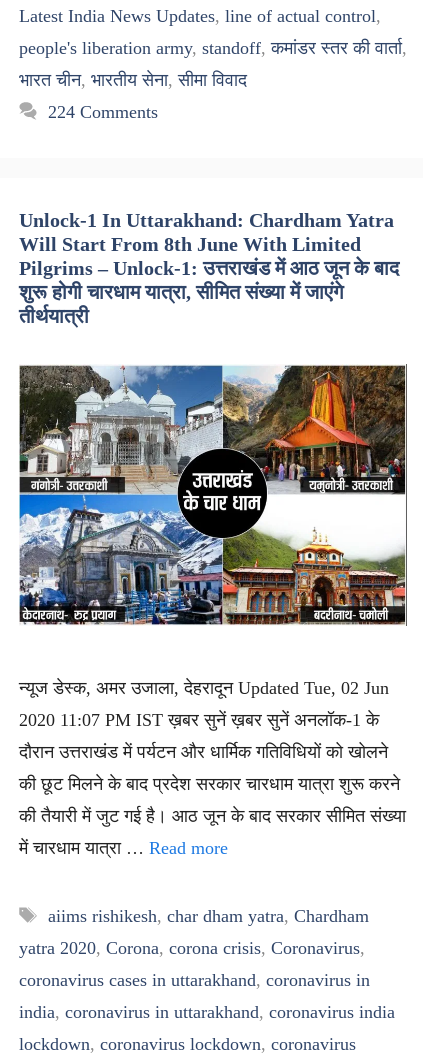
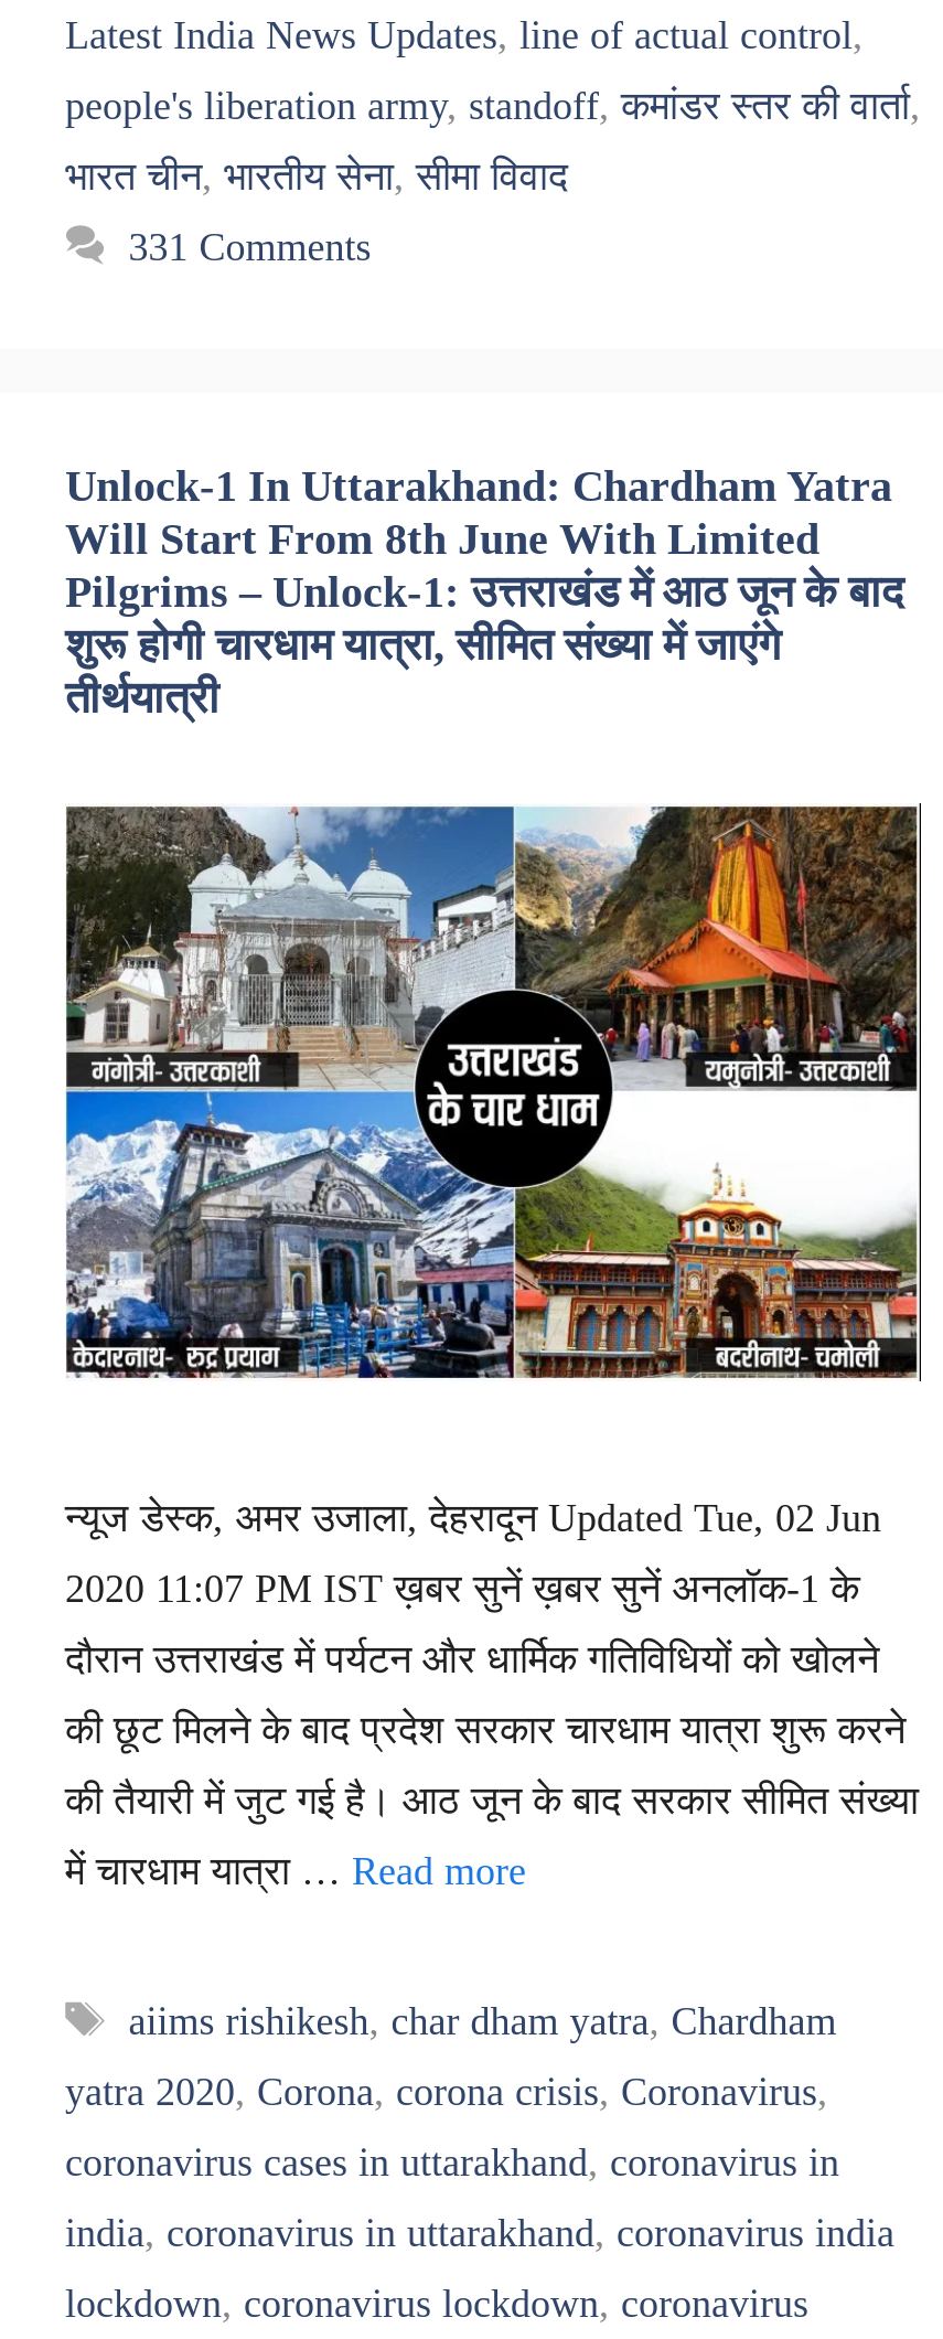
- 224 Comments
+ 331 Comments
